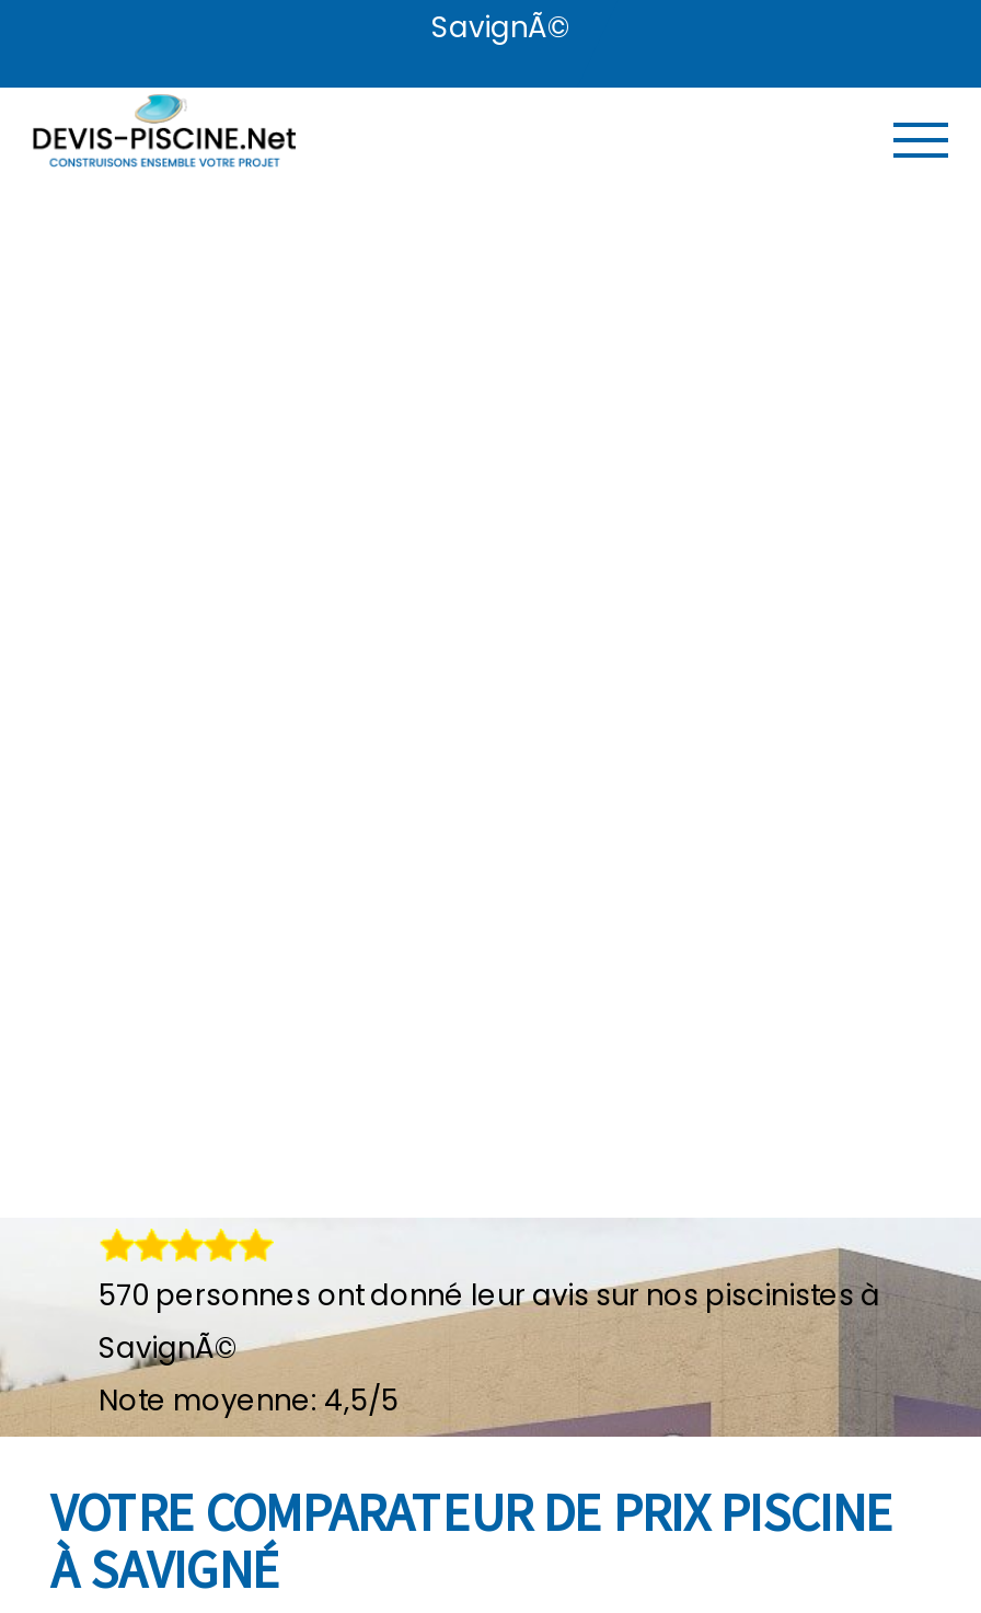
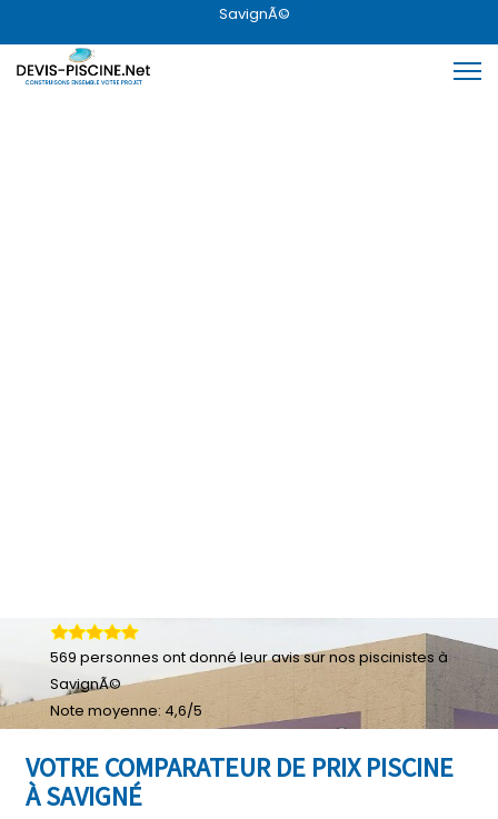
- 570 personnes ont donné leur avis sur nos piscinistes à
+ 569 personnes ont donné leur avis sur nos piscinistes à

- Note moyenne: 4,5/5
+ Note moyenne: 4,6/5
